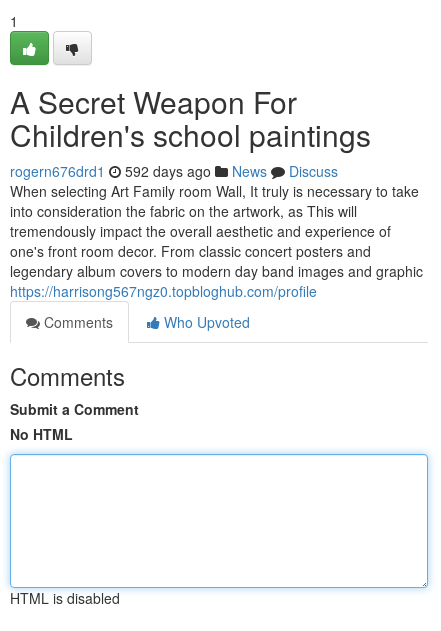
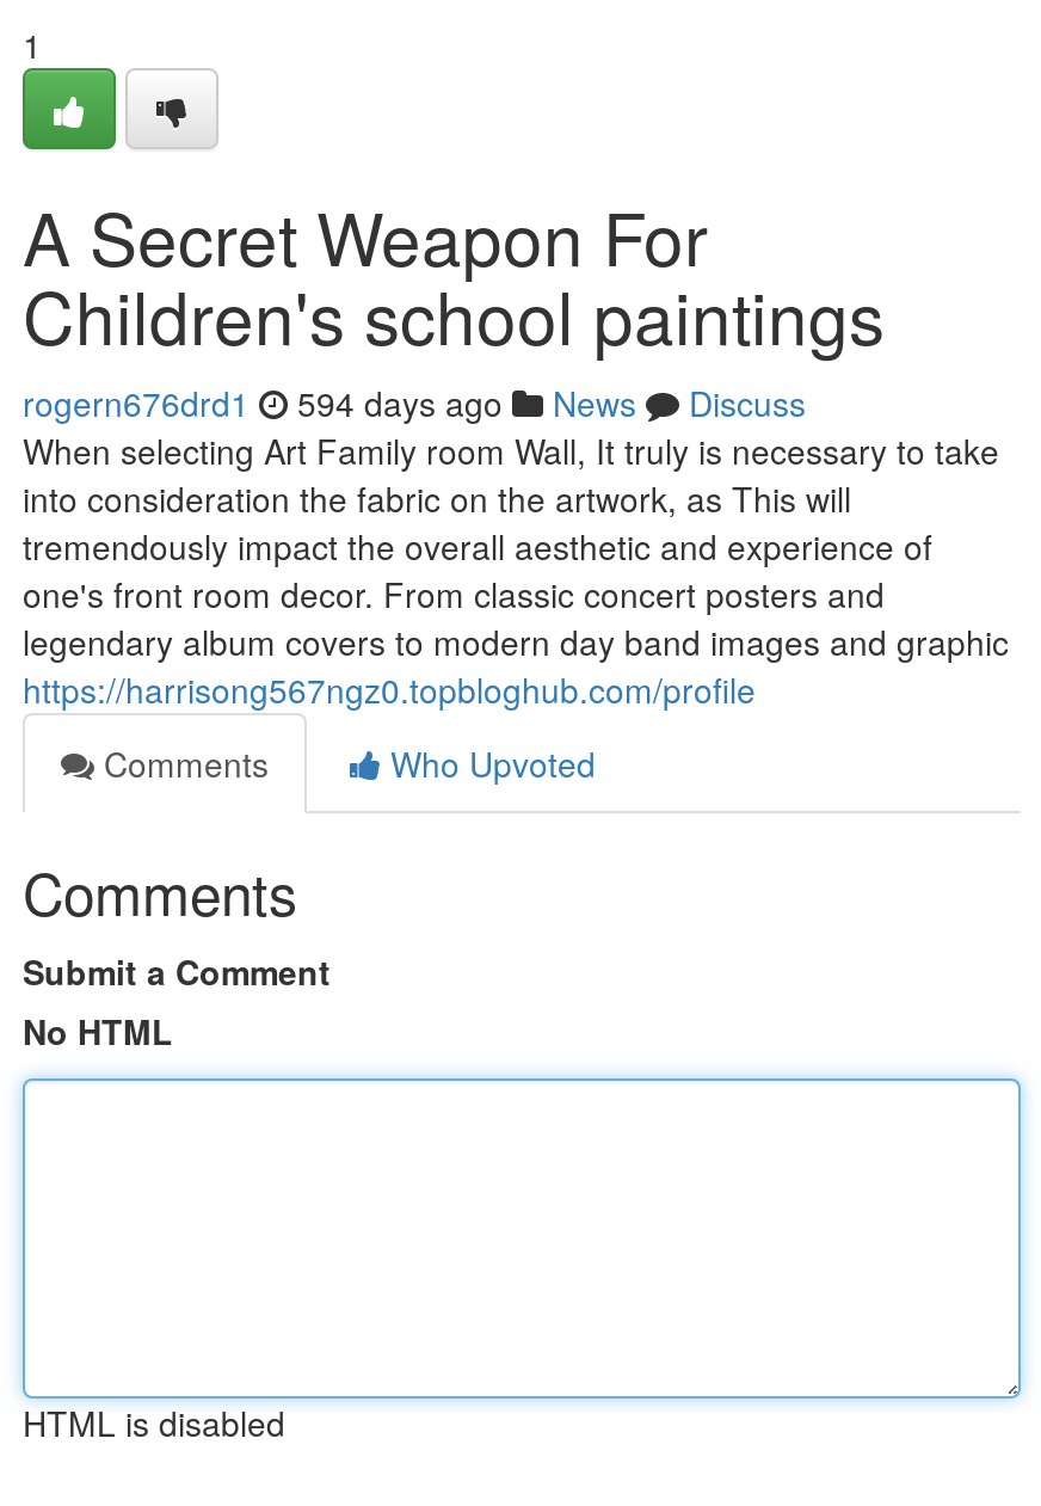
- rogern676drd1 592 days ago News Discuss
+ rogern676drd1 594 days ago News Discuss
